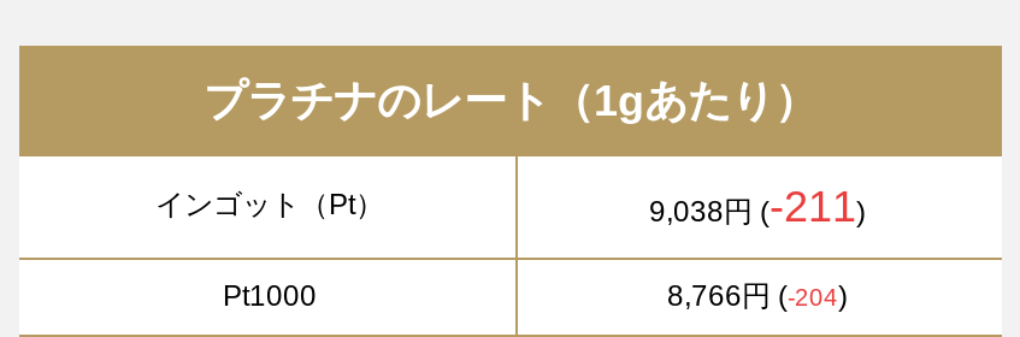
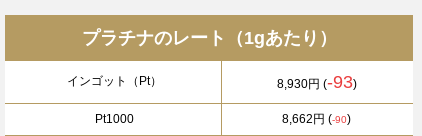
- 9,038円(-211)
+ 8,930円(-93)

- 8,766円(-204)
+ 8,662円(-90)
